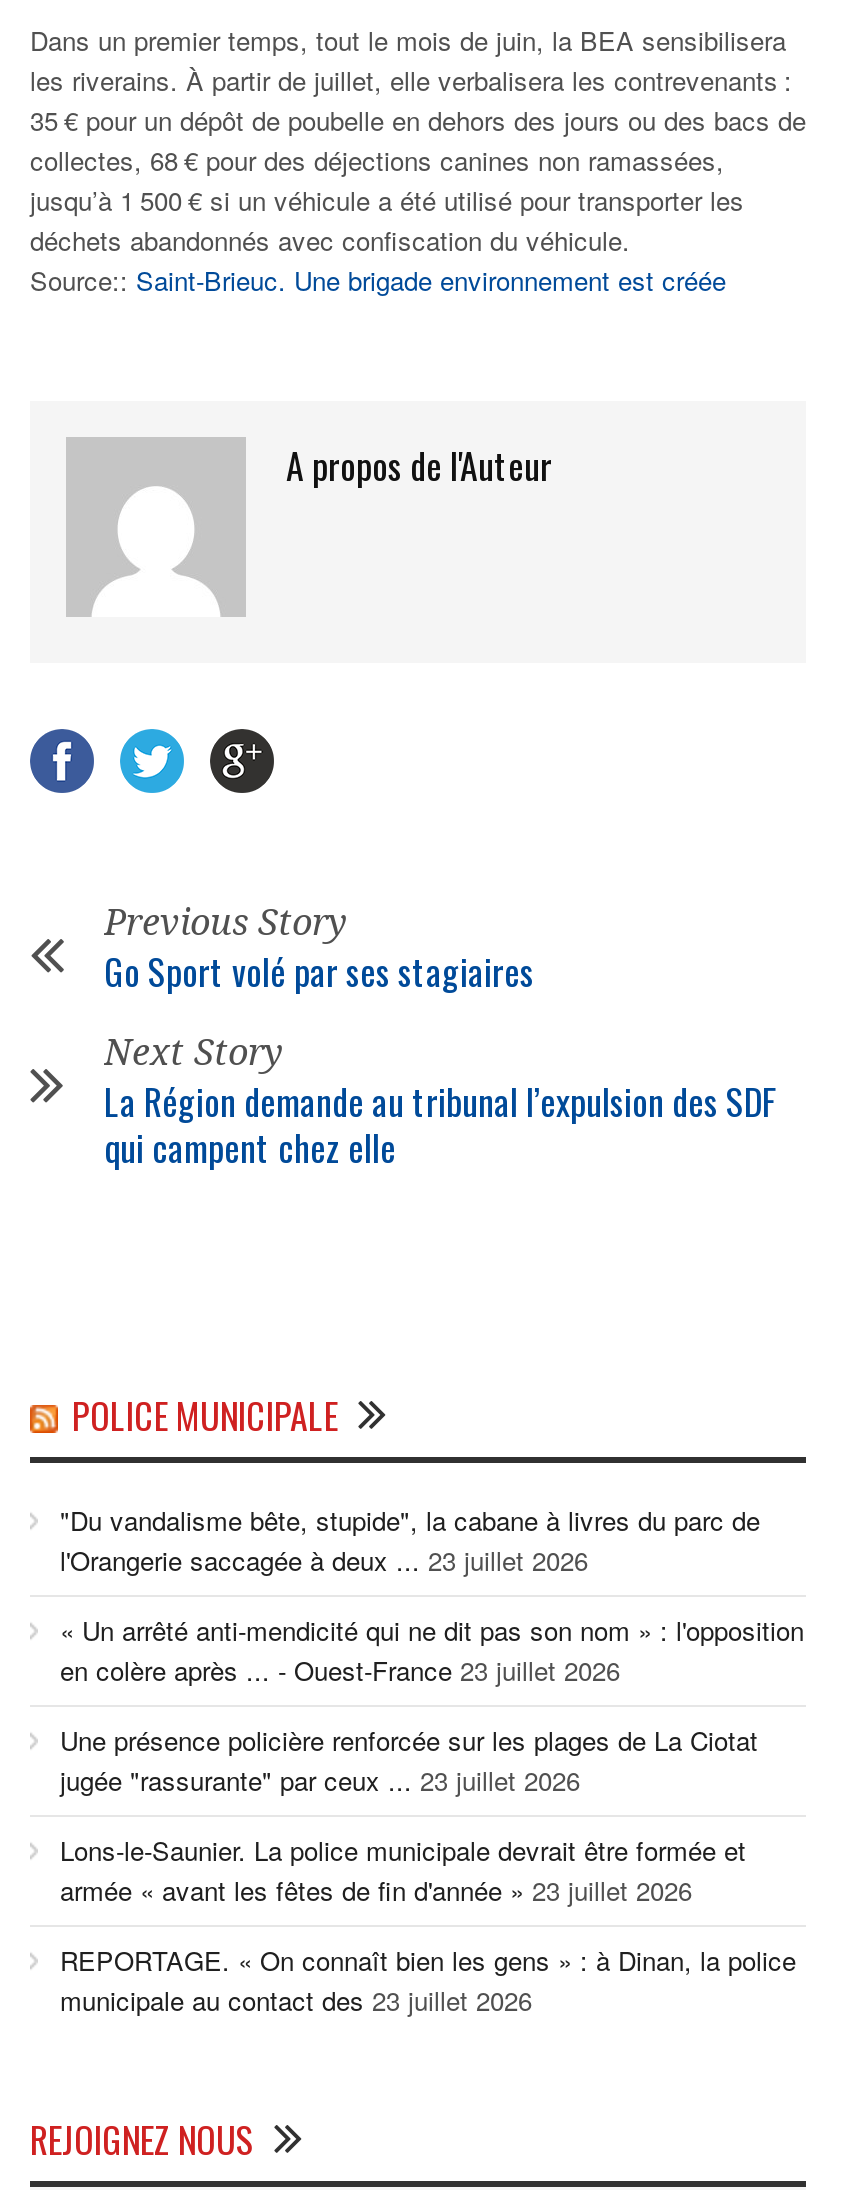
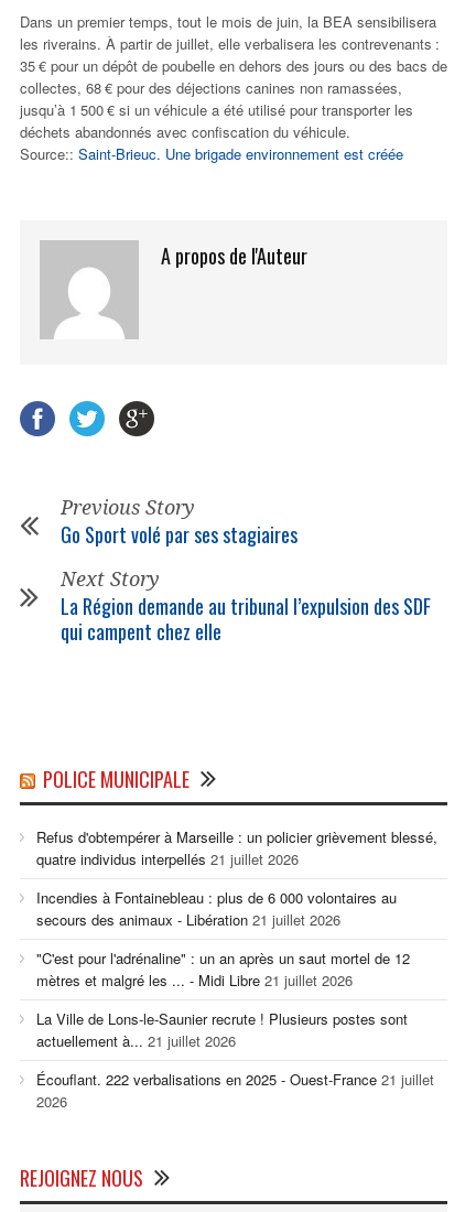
- "Du vandalisme bête, stupide", la cabane à livres du parc de
- l'Orangerie saccagée à deux ... 23 juillet 2026
+ Refus d'obtempérer à Marseille : un policier grièvement blessé,
+ quatre individus interpellés 21 juillet 2026

- « Un arrêté anti-mendicité qui ne dit pas son nom » : l'opposition
- en colère après ... - Ouest-France 23 juillet 2026
+ Incendies à Fontainebleau : plus de 6 000 volontaires au
+ secours des animaux - Libération 21 juillet 2026

- Une présence policière renforcée sur les plages de La Ciotat
- jugée "rassurante" par ceux ... 23 juillet 2026
+ "C'est pour l'adrénaline" : un an après un saut mortel de 12
+ mètres et malgré les ... - Midi Libre 21 juillet 2026

- Lons-le-Saunier. La police municipale devrait être formée et
- armée « avant les fêtes de fin d'année » 23 juillet 2026
+ La Ville de Lons-le-Saunier recrute ! Plusieurs postes sont
+ actuellement à... 21 juillet 2026

- REPORTAGE. « On connaît bien les gens » : à Dinan, la police
- municipale au contact des 23 juillet 2026
+ Écouflant. 222 verbalisations en 2025 - Ouest-France 21 juillet
+ 2026
